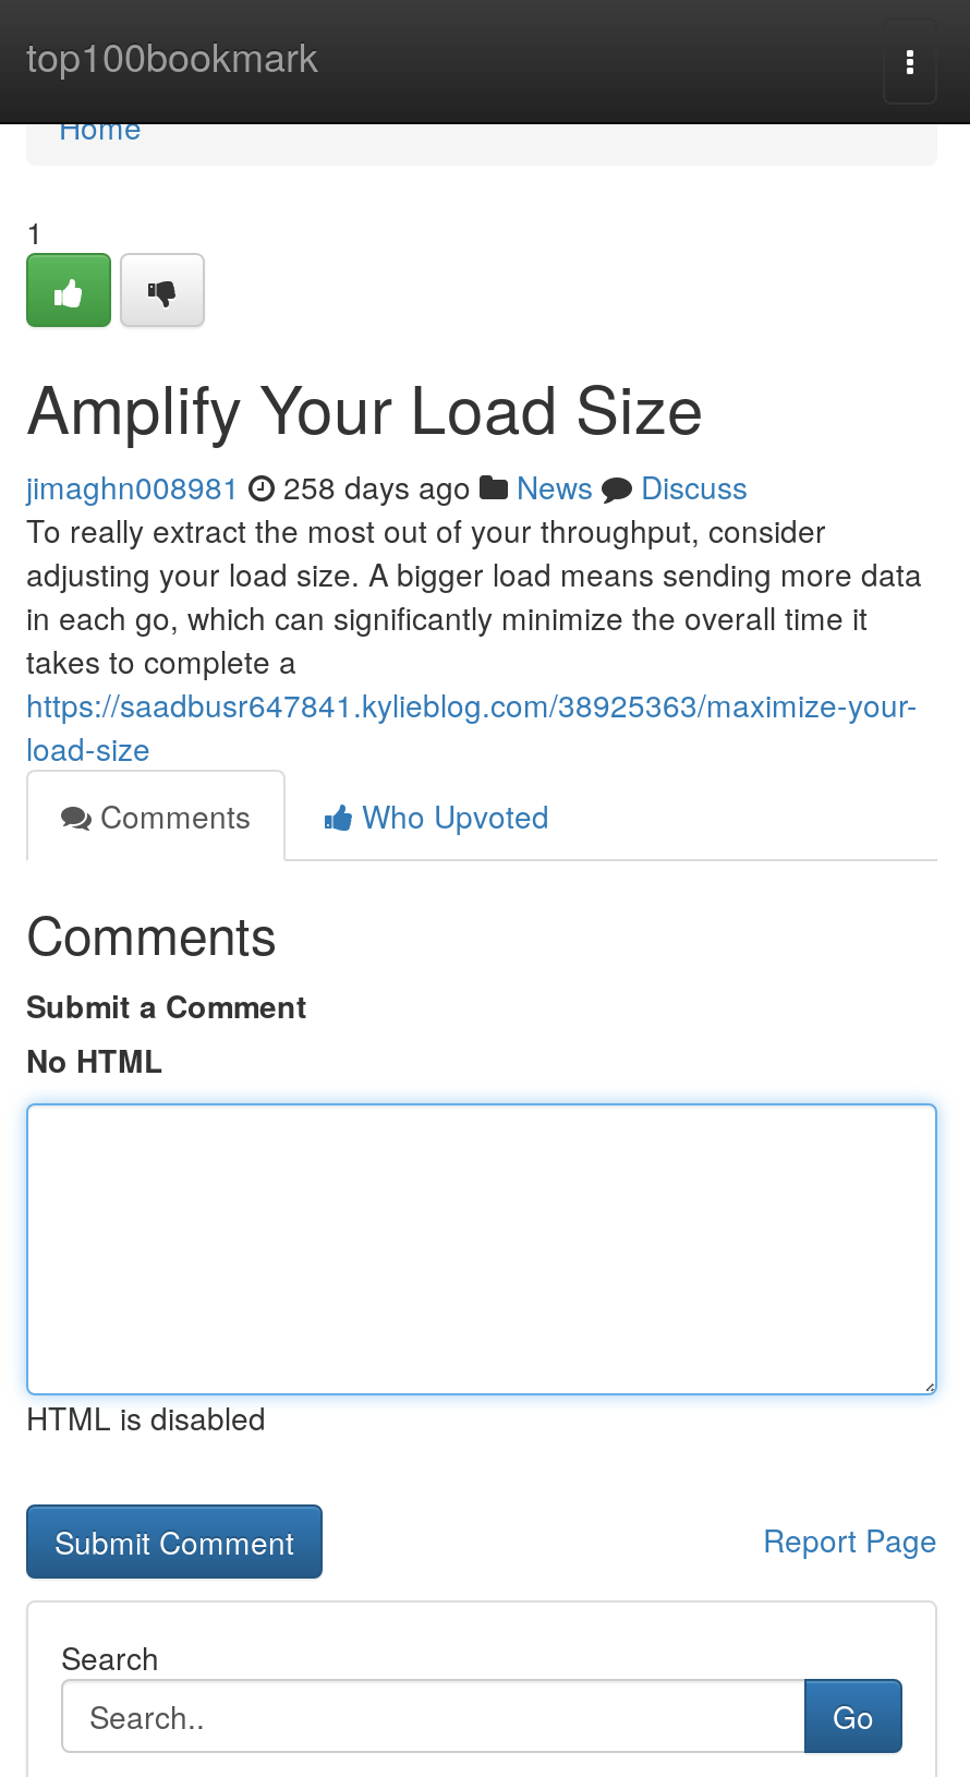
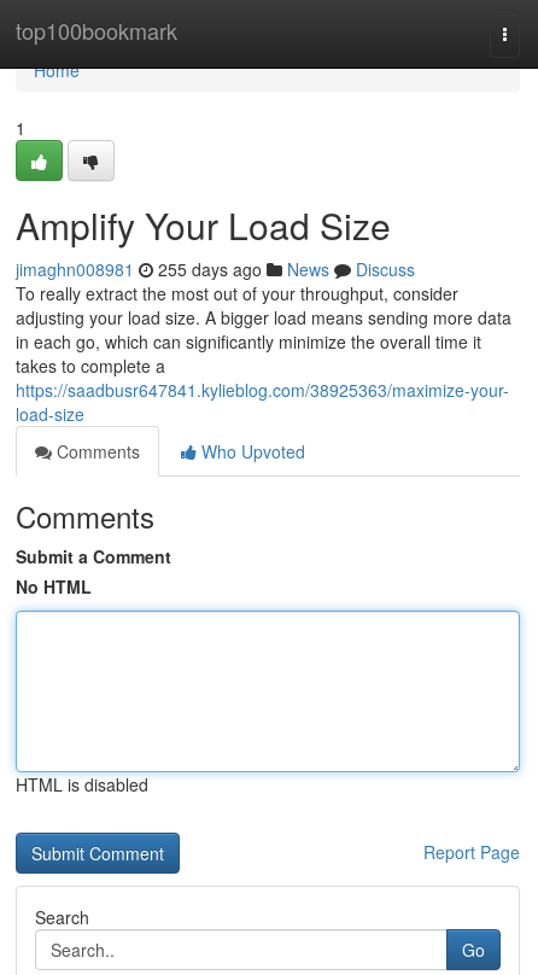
- jimaghn008981 258 days ago News Discuss
+ jimaghn008981 255 days ago News Discuss
